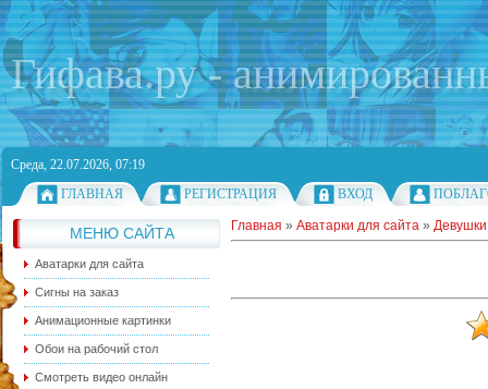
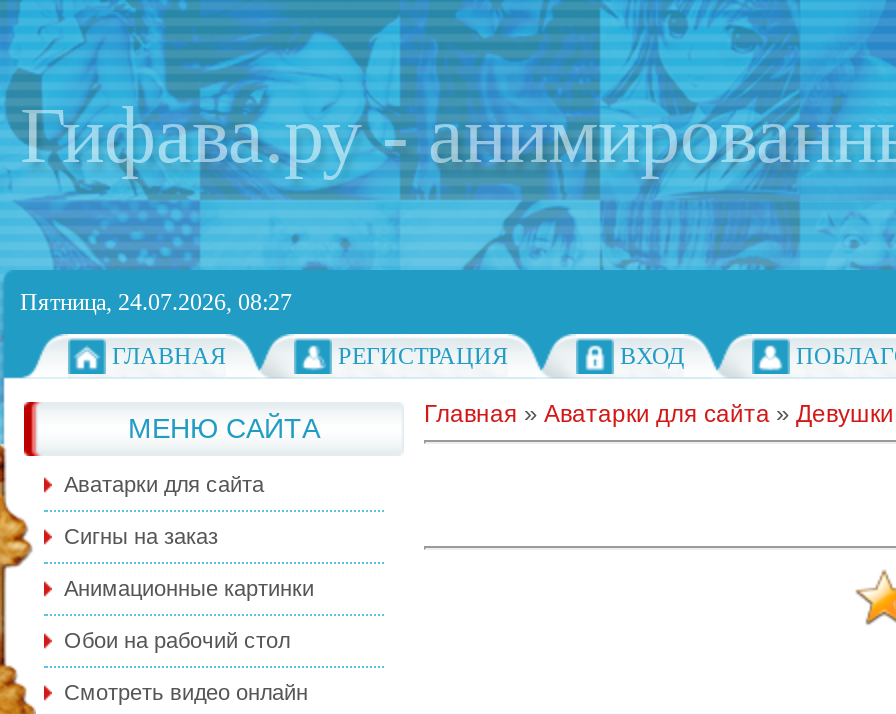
- Среда, 22.07.2026, 07:19
+ Пятница, 24.07.2026, 08:27
